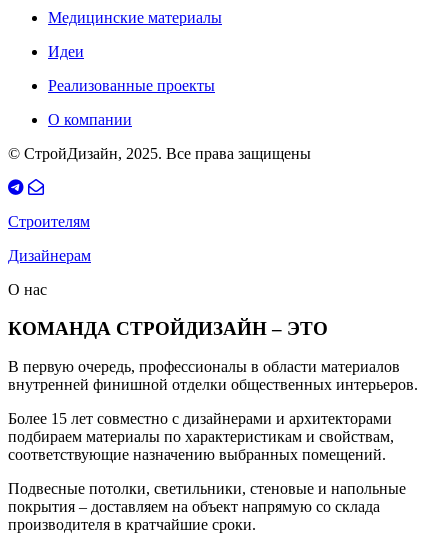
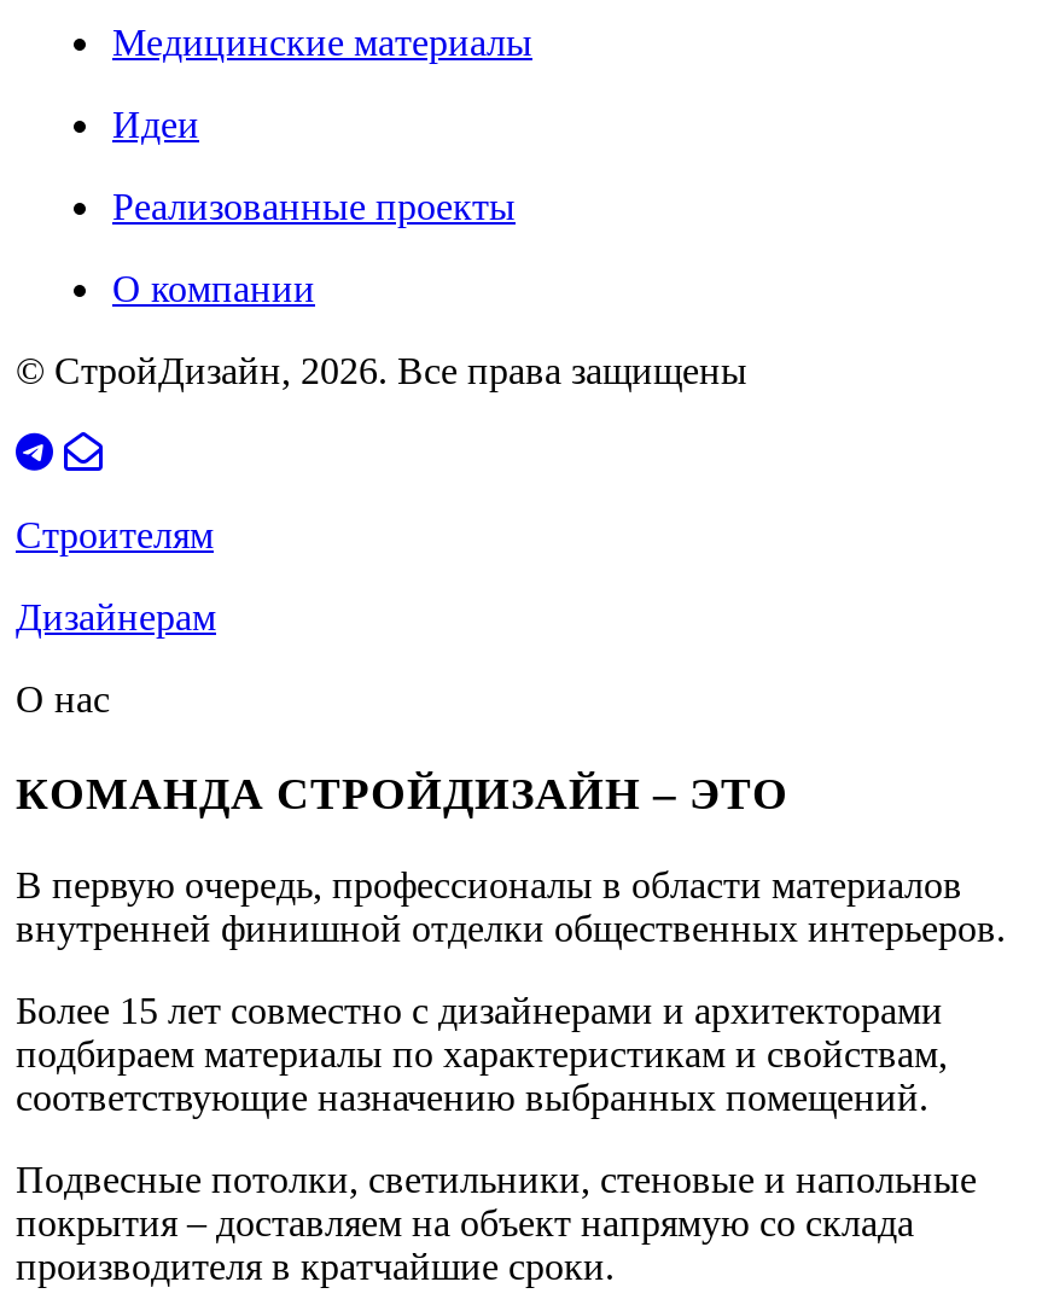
- © СтройДизайн, 2025. Все права защищены
+ © СтройДизайн, 2026. Все права защищены
